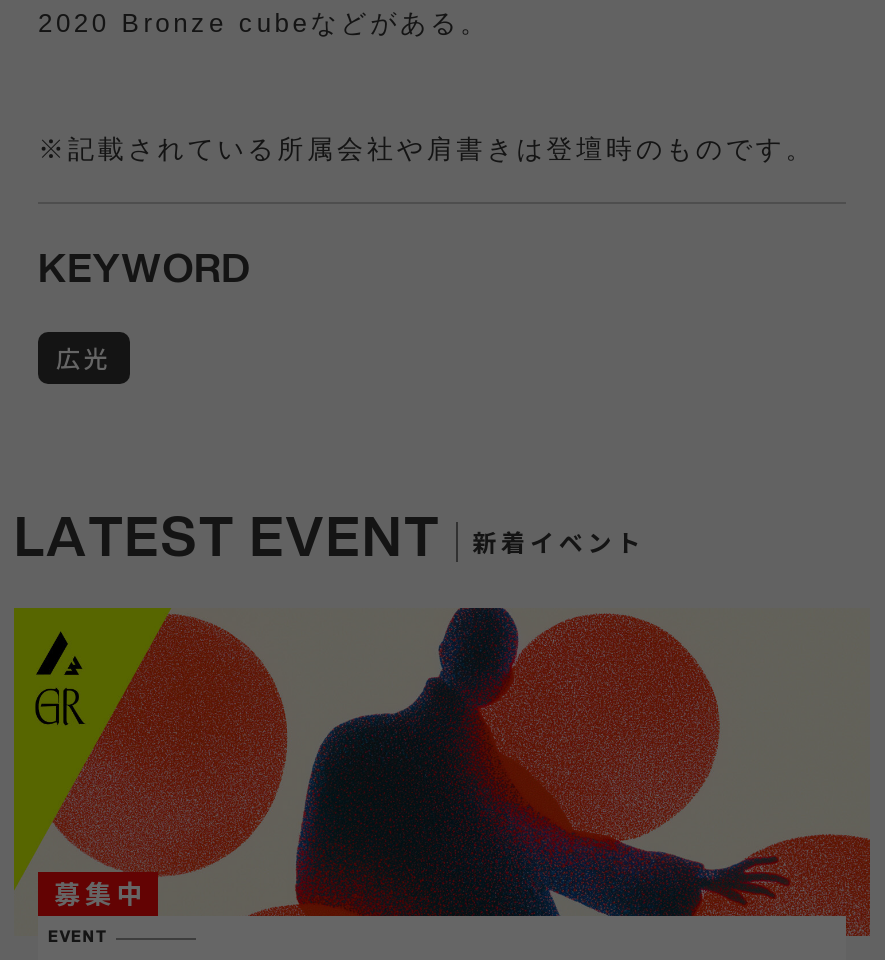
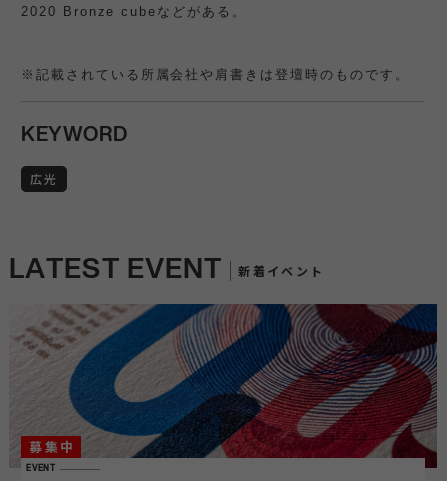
- [image]
+ [image]
